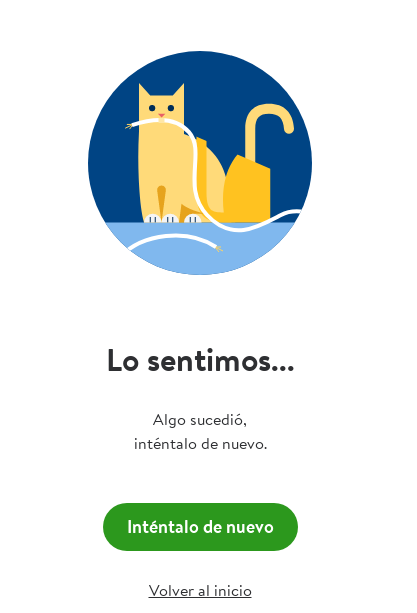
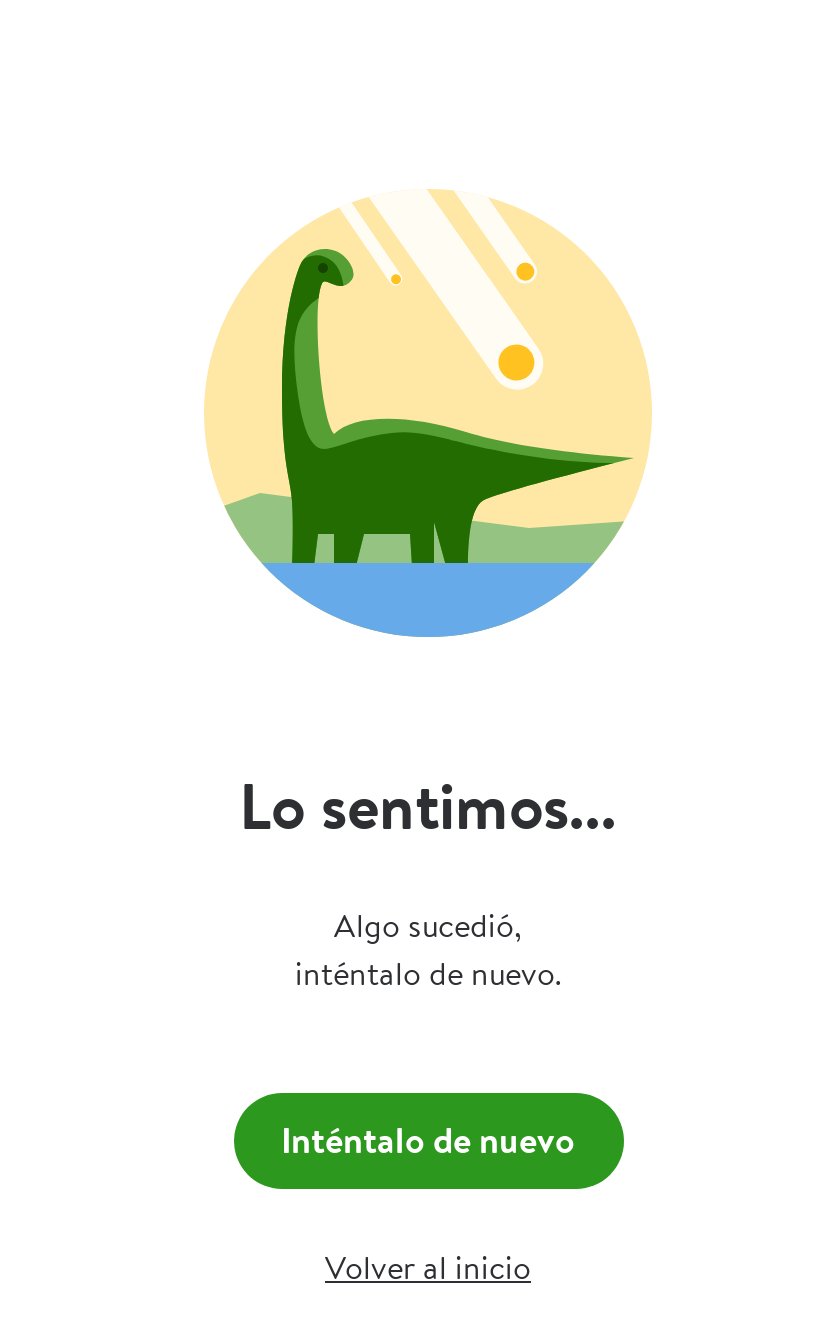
- [image]
+ [image]
